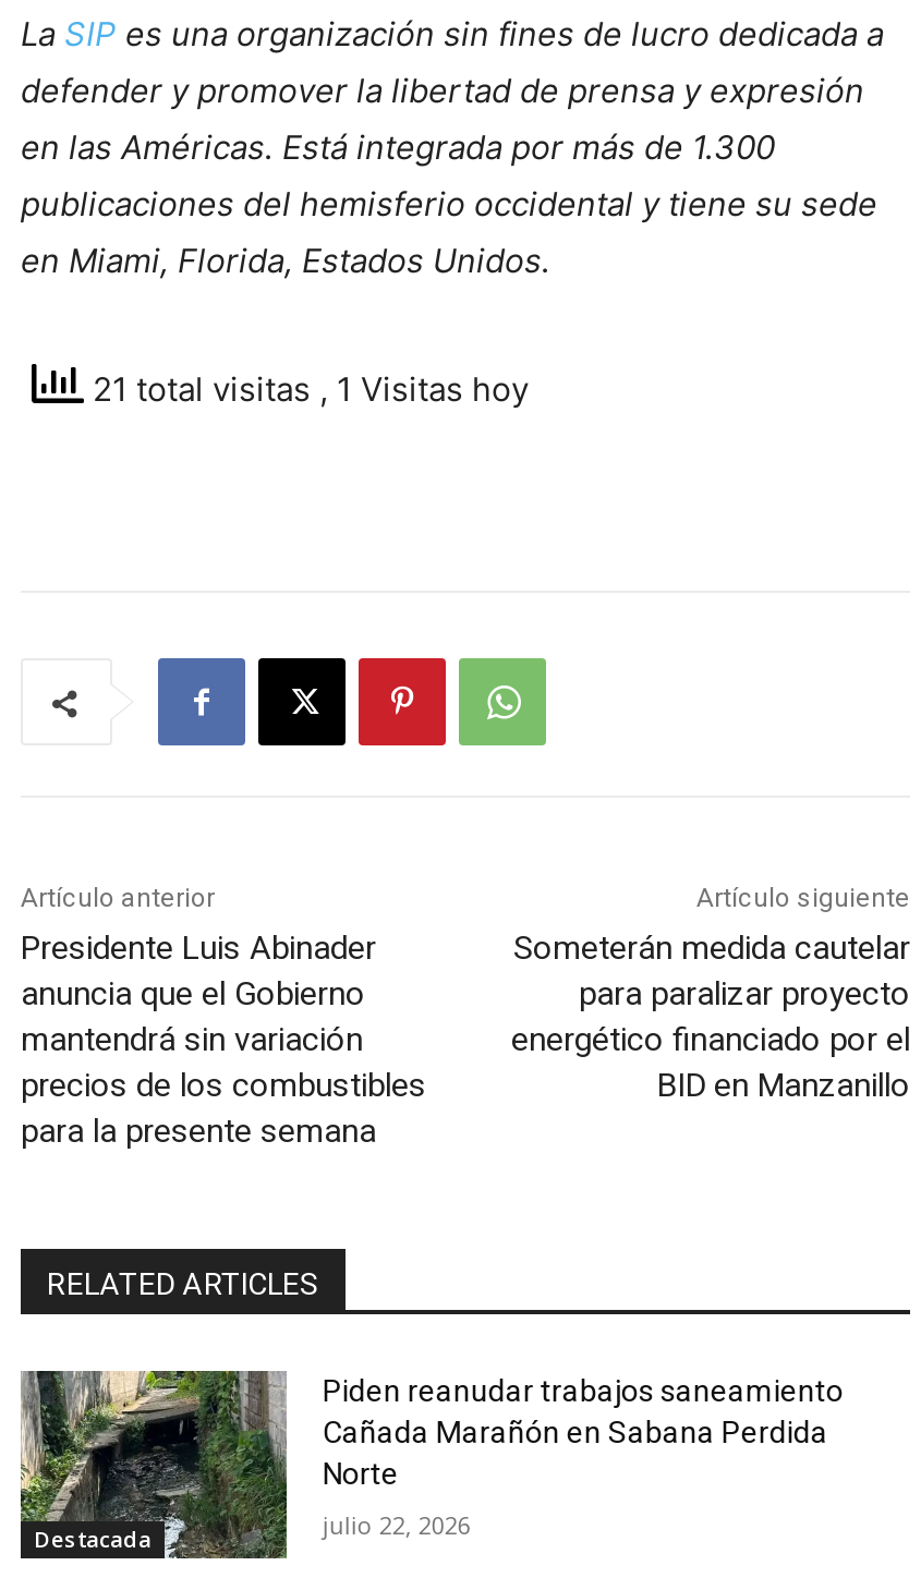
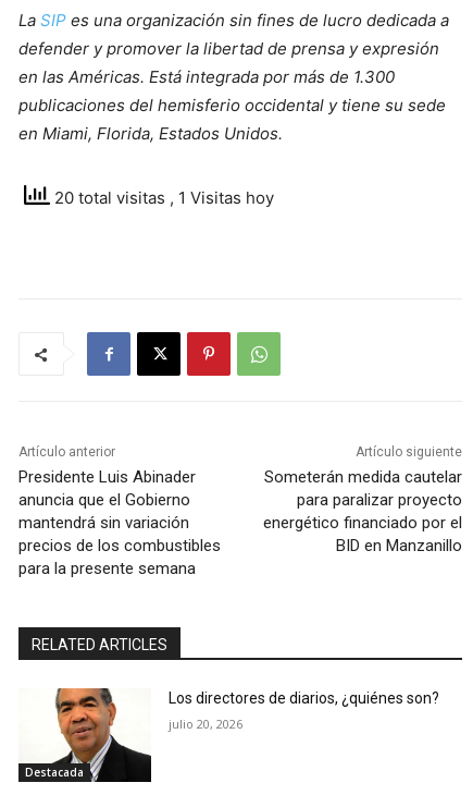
- 21 total visitas, 1 Visitas hoy
+ 20 total visitas, 1 Visitas hoy

- [image]
- Piden reanudar trabajos saneamiento
- Cañada Marañón en Sabana Perdida
- Norte
+ [image]
+ Los directores de diarios, ¿quiénes son?

- julio 22, 2026
+ julio 20, 2026
